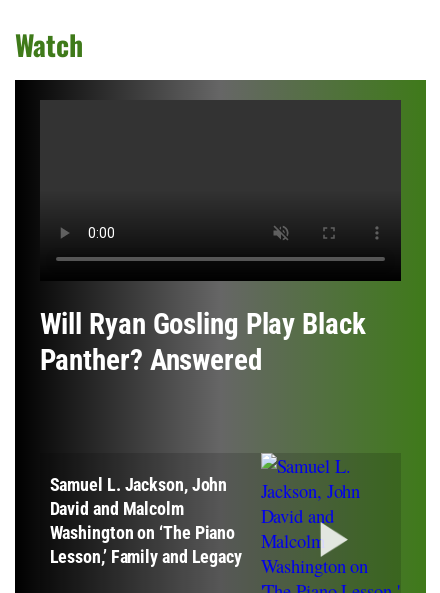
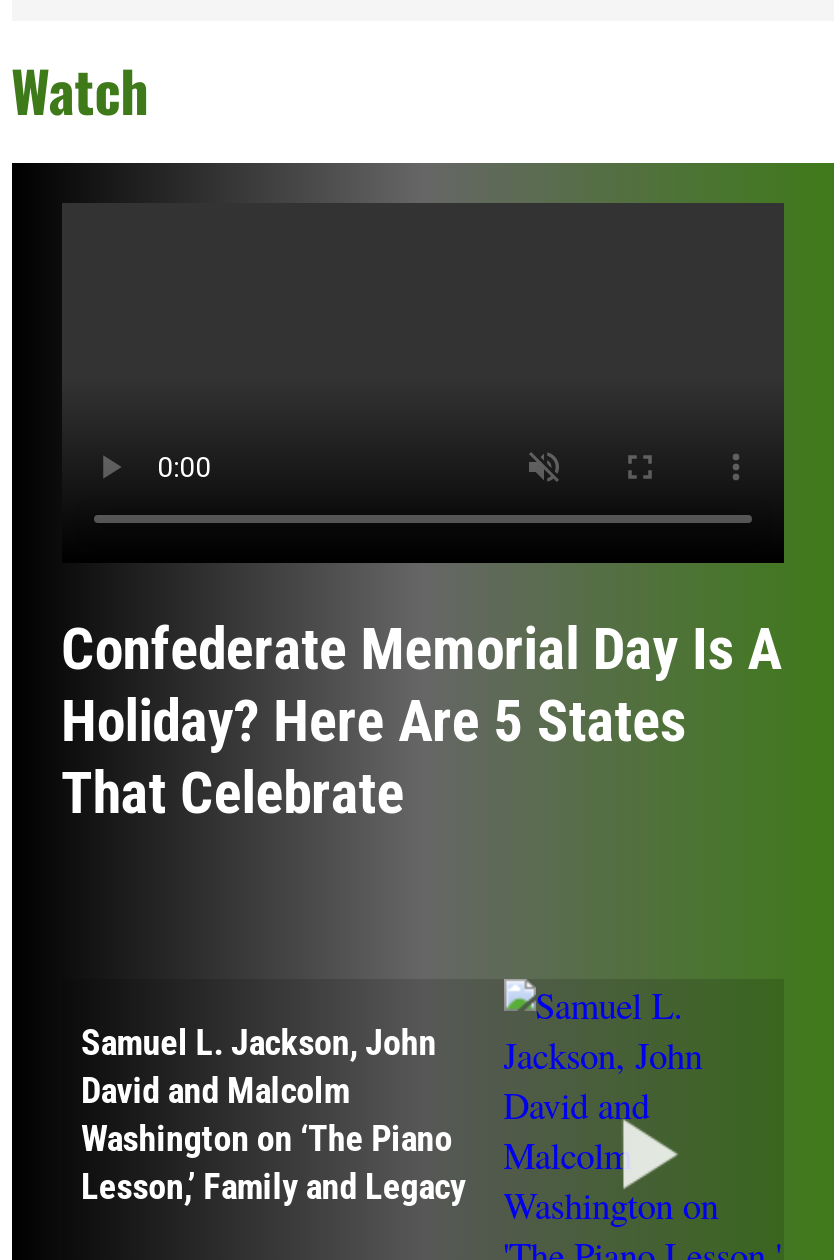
- Will Ryan Gosling Play Black
- Panther? Answered
+ Confederate Memorial Day Is A
+ Holiday? Here Are 5 States
+ That Celebrate
